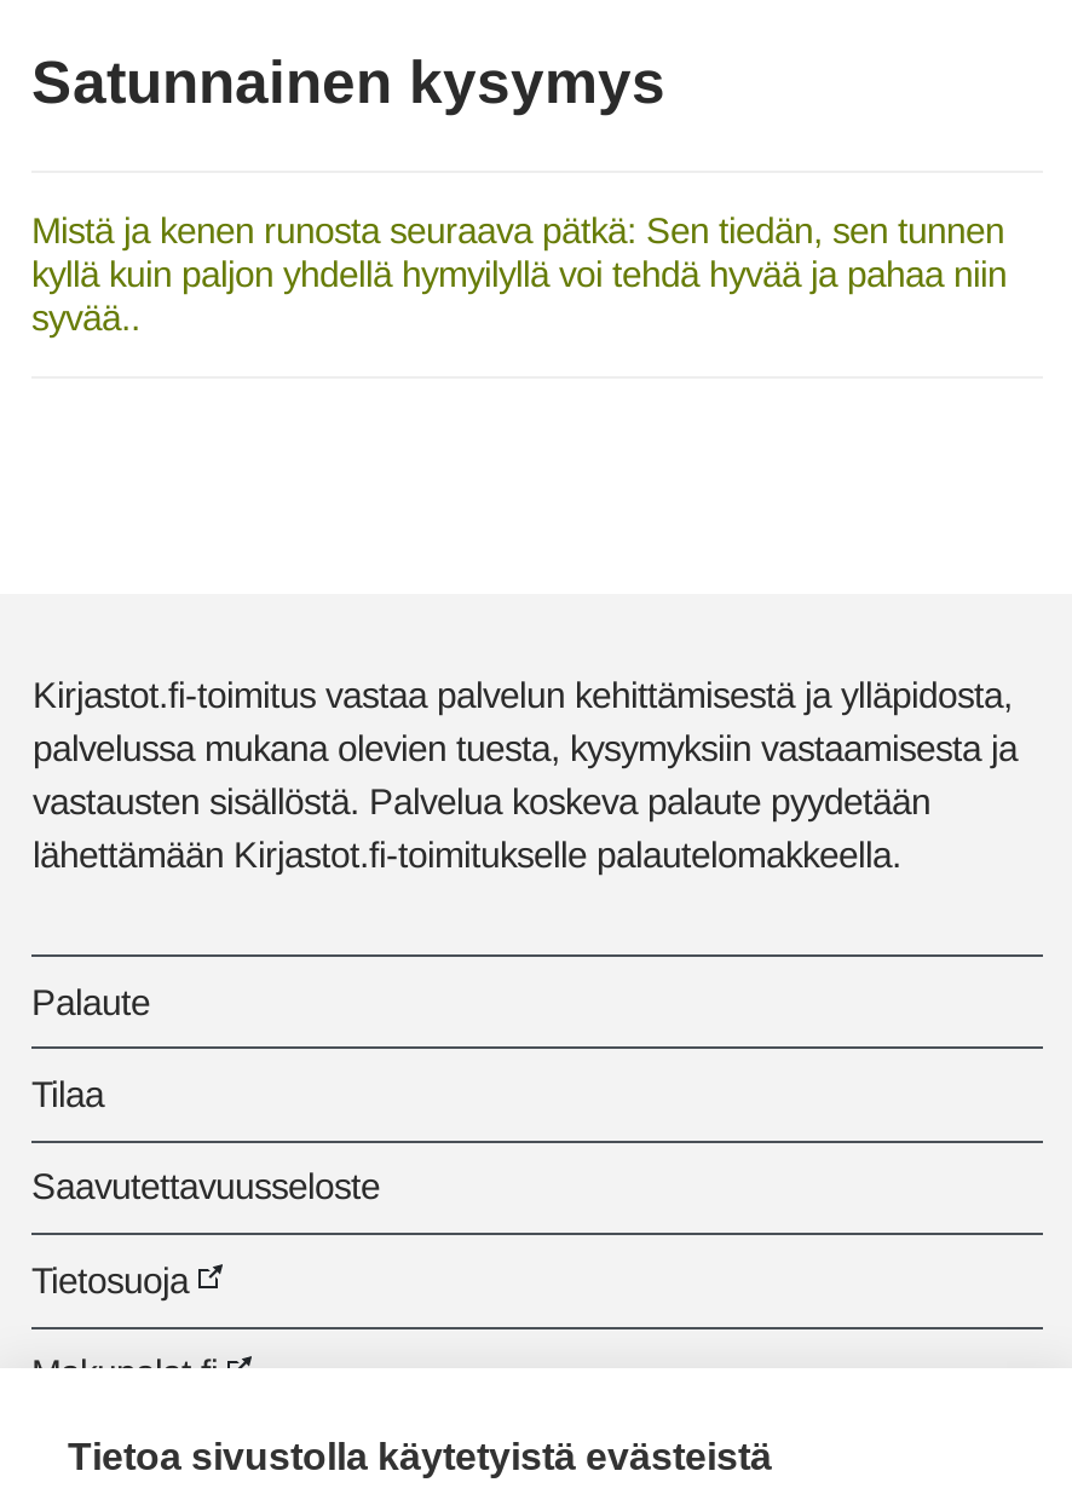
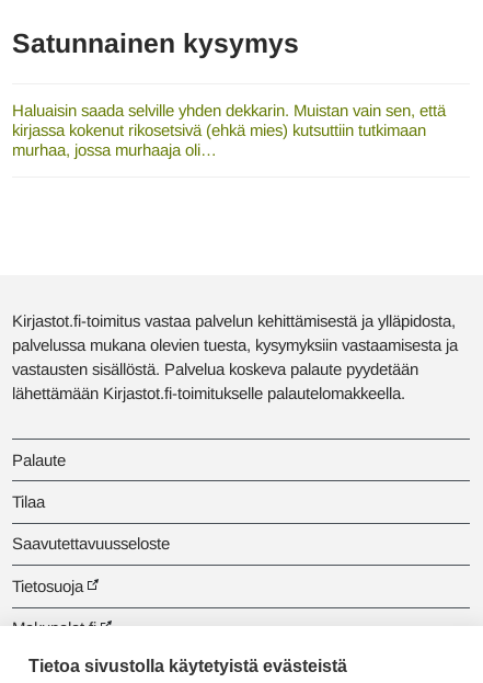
- Mistä ja kenen runosta seuraava pätkä: Sen tiedän, sen tunnen
- kyllä kuin paljon yhdellä hymyilyllä voi tehdä hyvää ja pahaa niin
- syvää..
+ Haluaisin saada selville yhden dekkarin. Muistan vain sen, että
+ kirjassa kokenut rikosetsivä (ehkä mies) kutsuttiin tutkimaan
+ murhaa, jossa murhaaja oli…
